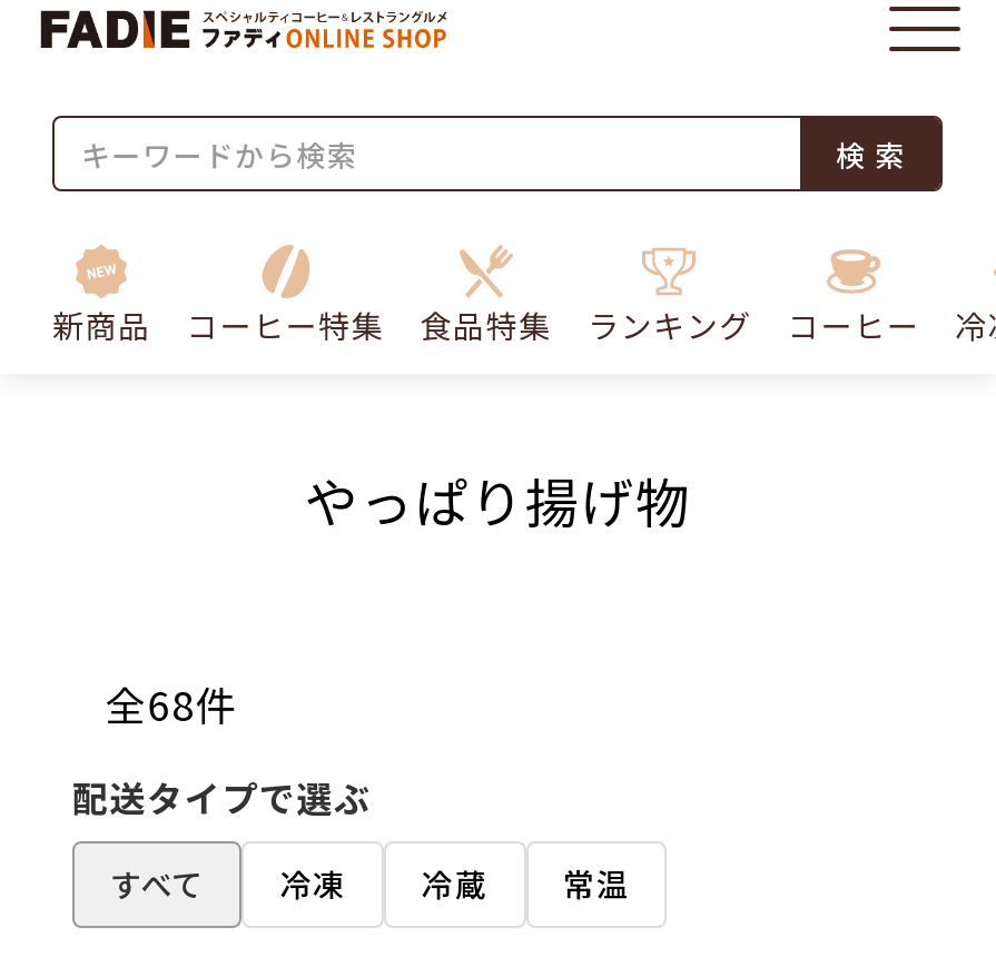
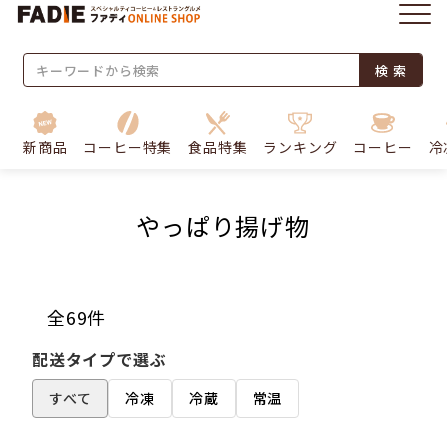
- 全68件
+ 全69件
